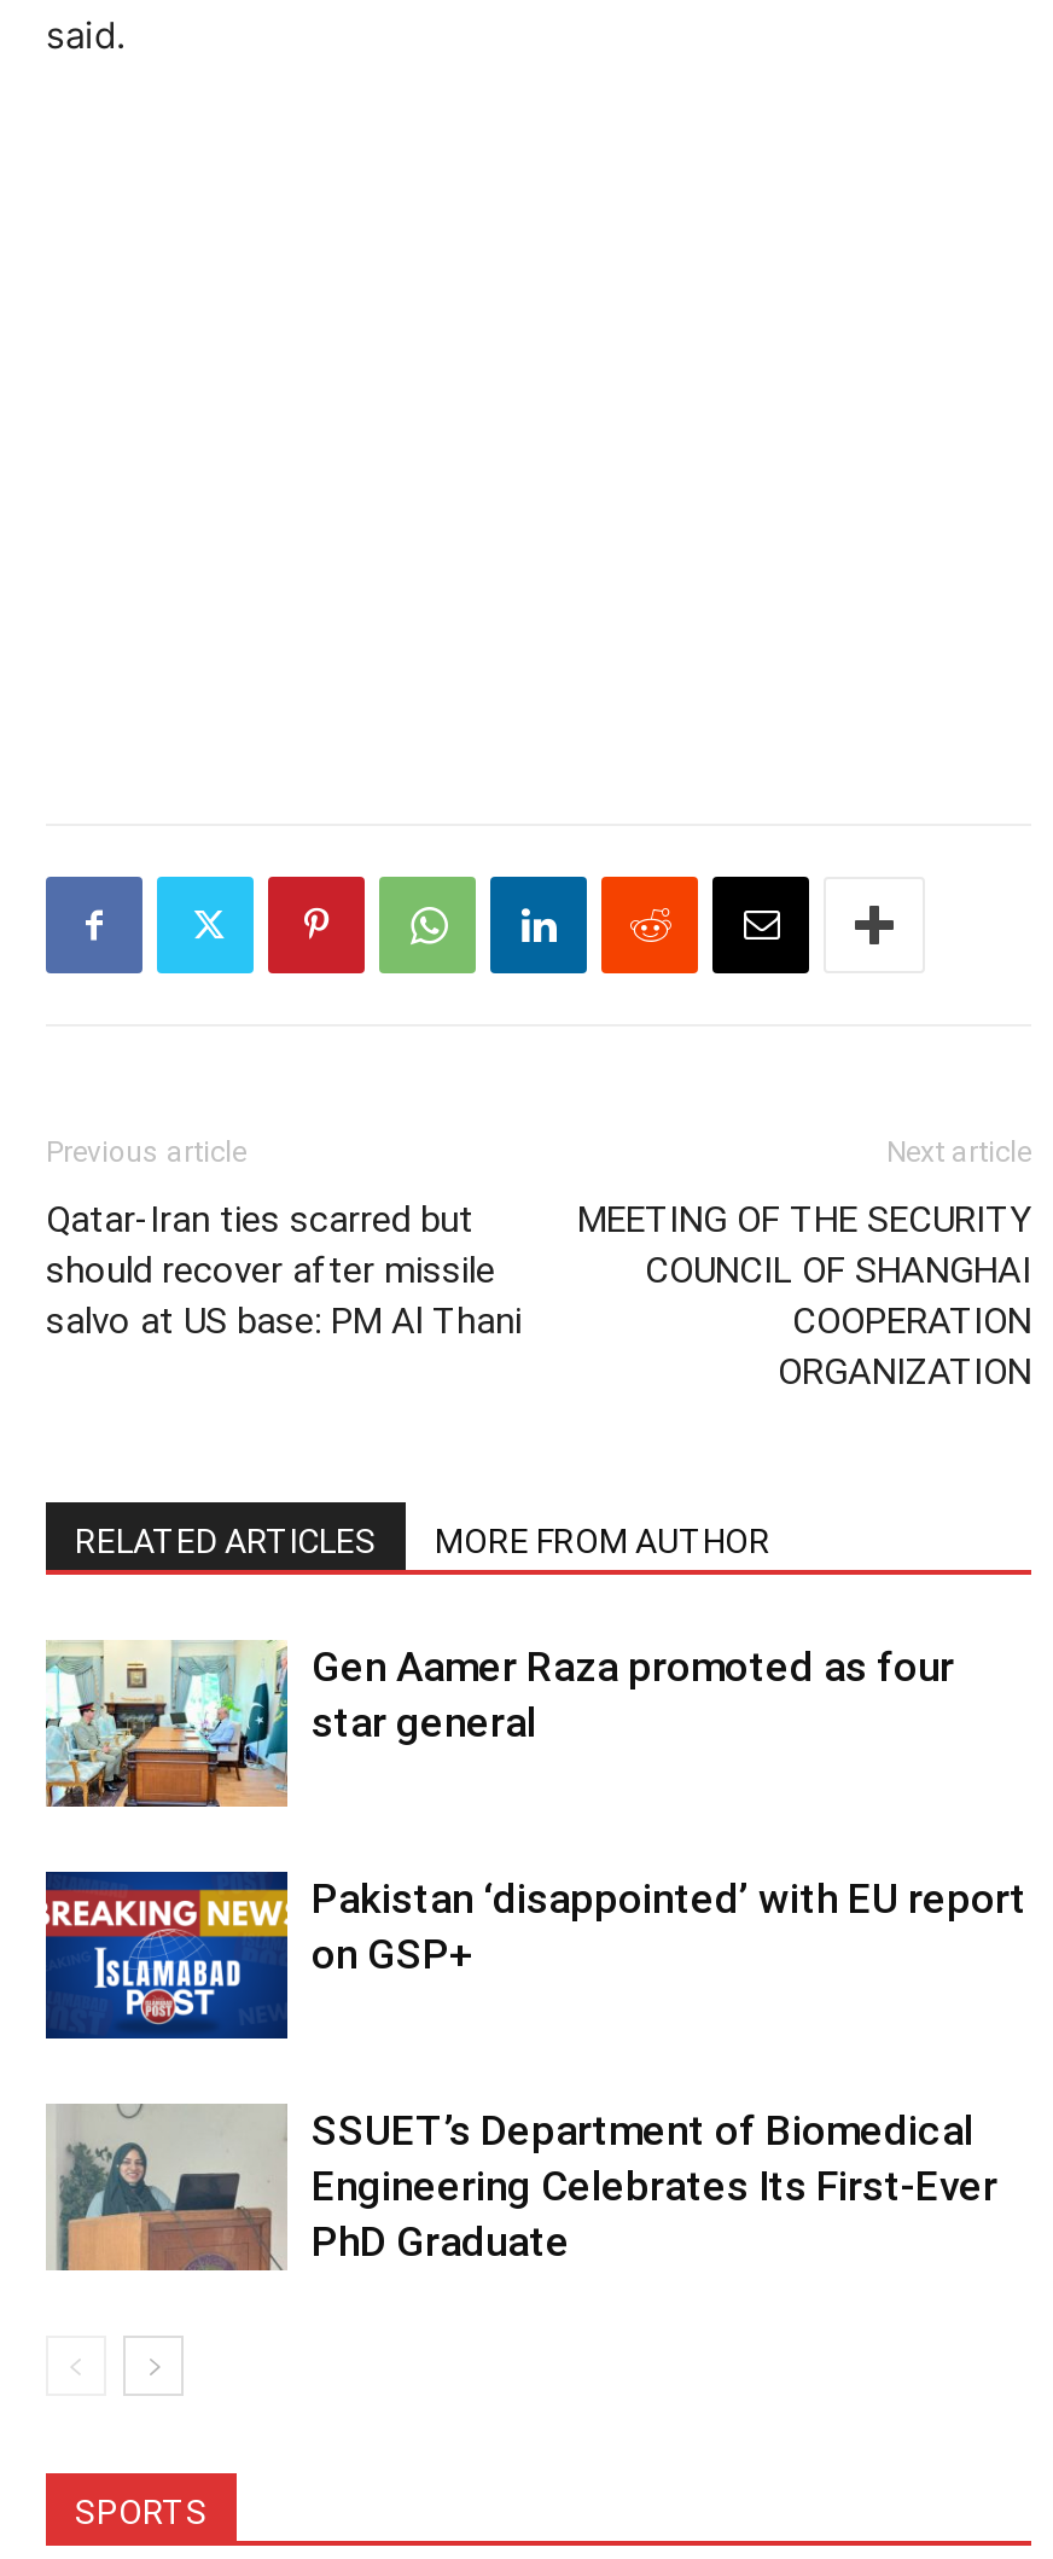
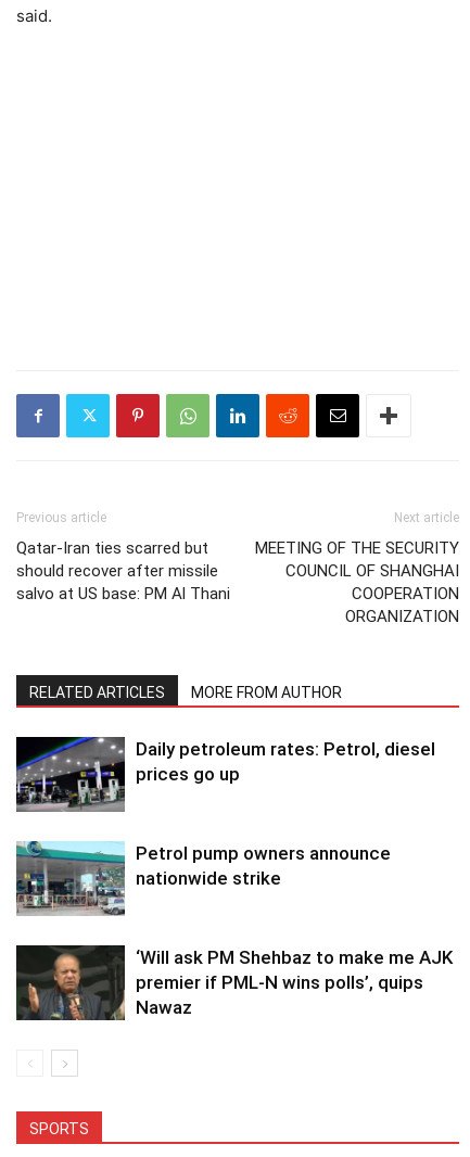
- [image]
- Gen Aamer Raza promoted as four
- star general
+ [image]
+ Daily petroleum rates: Petrol, diesel
+ prices go up

- [image]
- Pakistan ‘disappointed’ with EU report
- on GSP+
+ [image]
+ Petrol pump owners announce
+ nationwide strike

- [image]
- SSUET’s Department of Biomedical
- Engineering Celebrates Its First-Ever
- PhD Graduate
+ [image]
+ ‘Will ask PM Shehbaz to make me AJK
+ premier if PML-N wins polls’, quips
+ Nawaz
